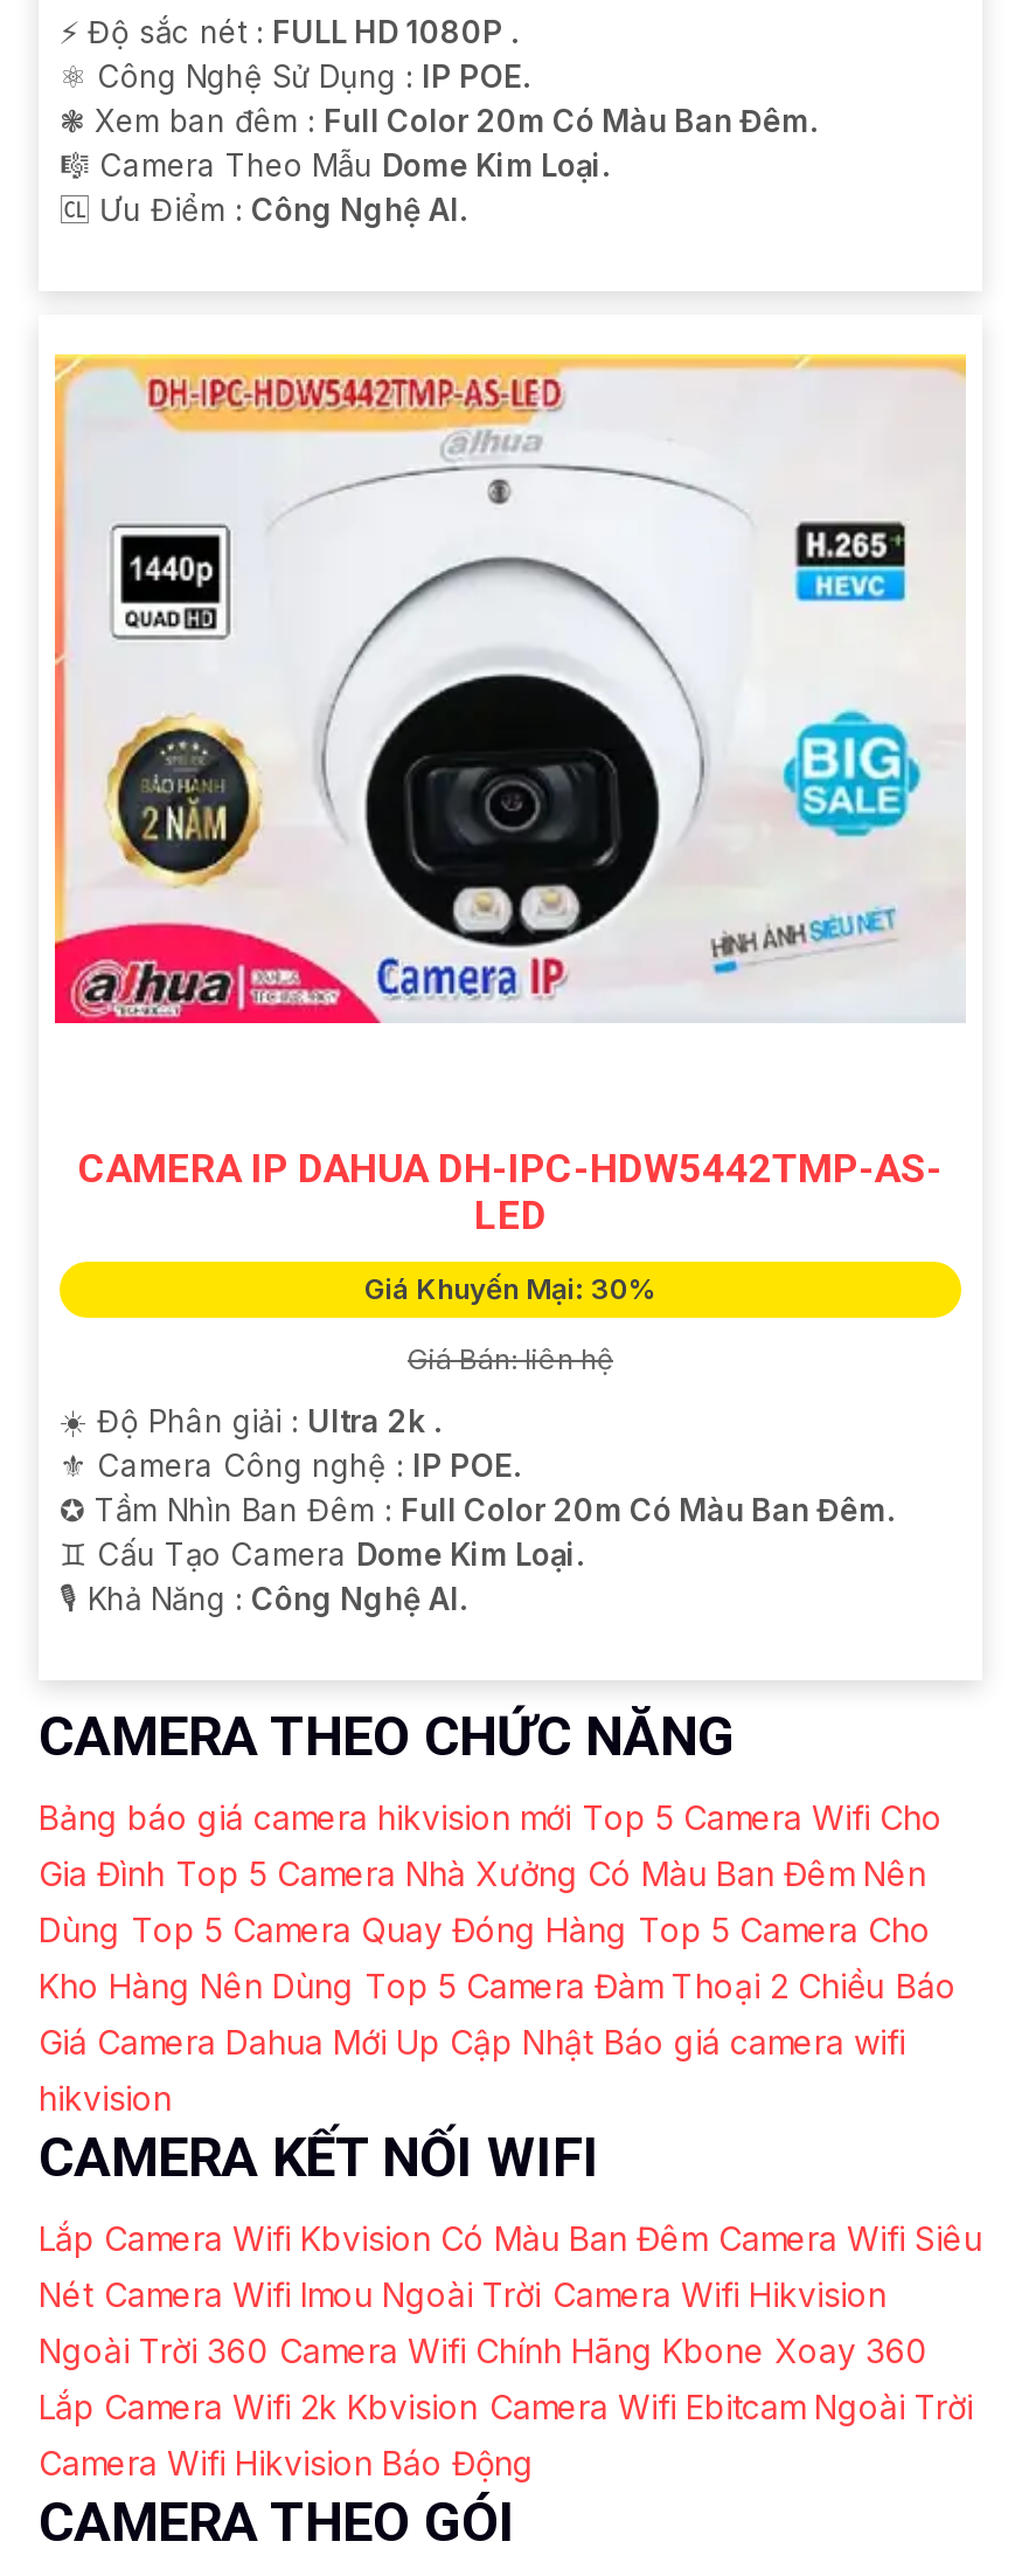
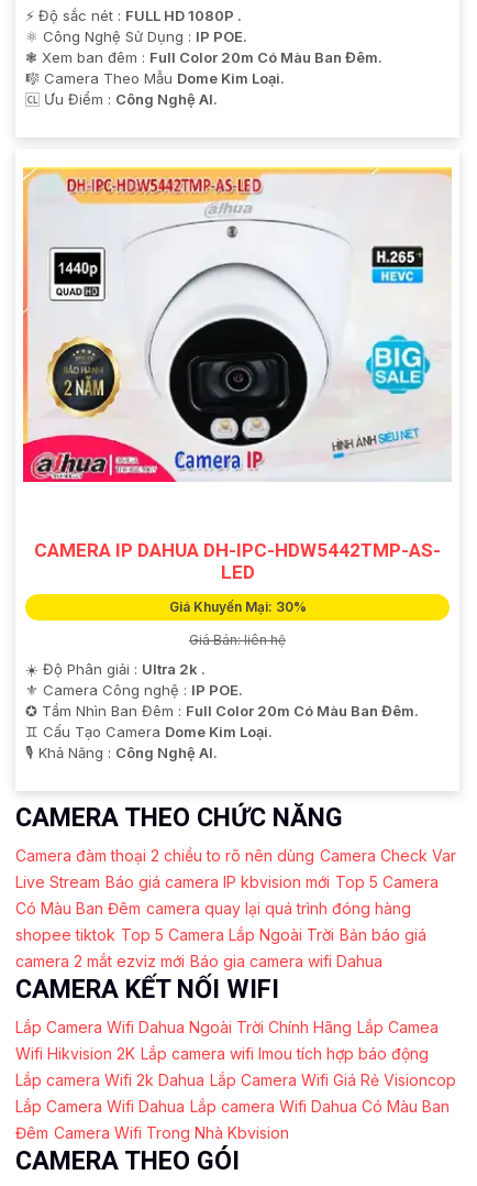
- Bảng báo giá camera hikvision mới Top 5 Camera Wifi Cho
- Gia Đình Top 5 Camera Nhà Xưởng Có Màu Ban Đêm Nên
- Dùng Top 5 Camera Quay Đóng Hàng Top 5 Camera Cho
- Kho Hàng Nên Dùng Top 5 Camera Đàm Thoại 2 Chiều Báo
- Giá Camera Dahua Mới Up Cập Nhật Báo giá camera wifi
- hikvision
+ Camera đàm thoại 2 chiều to rõ nên dùng Camera Check Var
+ Live Stream Báo giá camera IP kbvision mới Top 5 Camera
+ Có Màu Ban Đêm camera quay lại quá trình đóng hàng
+ shopee tiktok Top 5 Camera Lắp Ngoài Trời Bản báo giá
+ camera 2 mắt ezviz mới Báo gia camera wifi Dahua

- Lắp Camera Wifi Kbvision Có Màu Ban Đêm Camera Wifi Siêu
- Nét Camera Wifi Imou Ngoài Trời Camera Wifi Hikvision
- Ngoài Trời 360 Camera Wifi Chính Hãng Kbone Xoay 360
- Lắp Camera Wifi 2k Kbvision Camera Wifi Ebitcam Ngoài Trời
- Camera Wifi Hikvision Báo Động
+ Lắp Camera Wifi Dahua Ngoài Trời Chính Hãng Lắp Camea
+ Wifi Hikvision 2K Lắp camera wifi Imou tích hợp báo động
+ Lắp camera Wifi 2k Dahua Lắp Camera Wifi Giá Rẻ Visioncop
+ Lắp Camera Wifi Dahua Lắp camera Wifi Dahua Có Màu Ban
+ Đêm Camera Wifi Trong Nhà Kbvision
